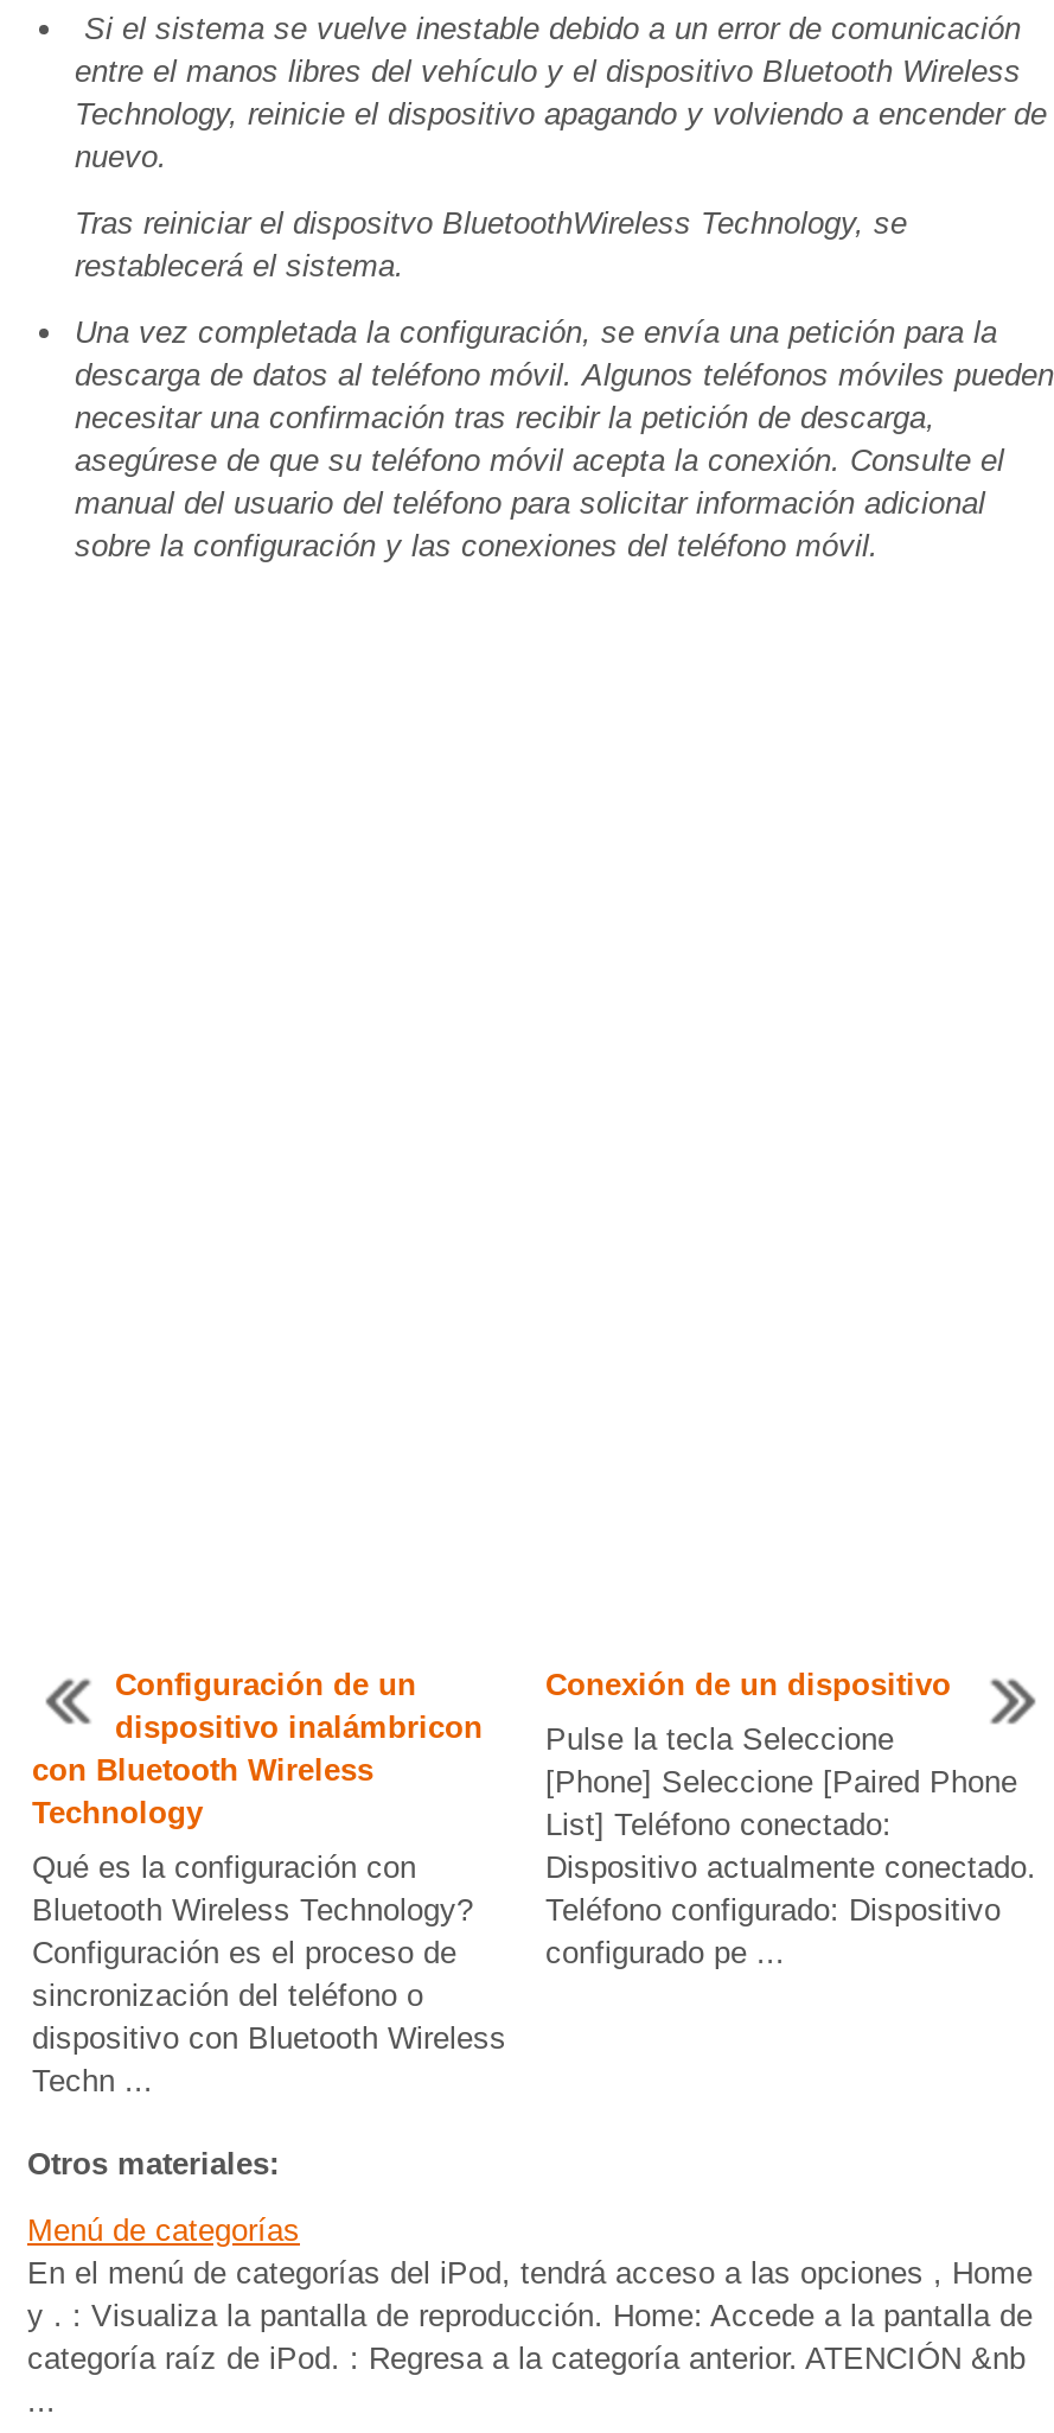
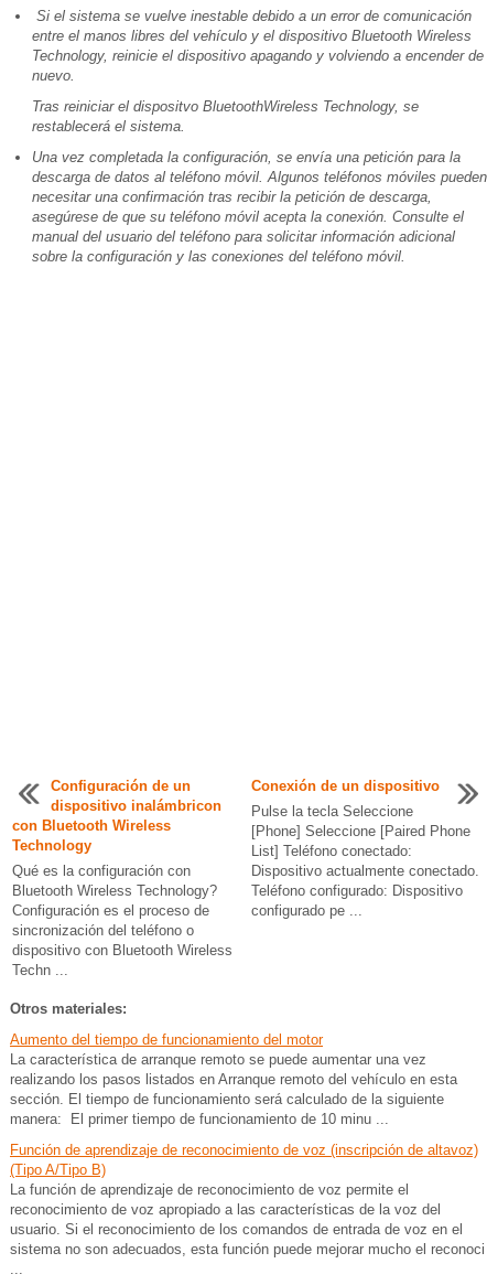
- Menú de categorías
- En el menú de categorías del iPod, tendrá acceso a las opciones , Home
- y . : Visualiza la pantalla de reproducción. Home: Accede a la pantalla de
- categoría raíz de iPod. : Regresa a la categoría anterior. ATENCIÓN &nb
+ Aumento del tiempo de funcionamiento del motor
+ La característica de arranque remoto se puede aumentar una vez
+ realizando los pasos listados en Arranque remoto del vehículo en esta
+ sección. El tiempo de funcionamiento será calculado de la siguiente
+ manera: El primer tiempo de funcionamiento de 10 minu ...
+ Función de aprendizaje de reconocimiento de voz (inscripción de altavoz)
+ (Tipo A/Tipo B)
+ La función de aprendizaje de reconocimiento de voz permite el
+ reconocimiento de voz apropiado a las características de la voz del
+ usuario. Si el reconocimiento de los comandos de entrada de voz en el
+ sistema no son adecuados, esta función puede mejorar mucho el reconoci
